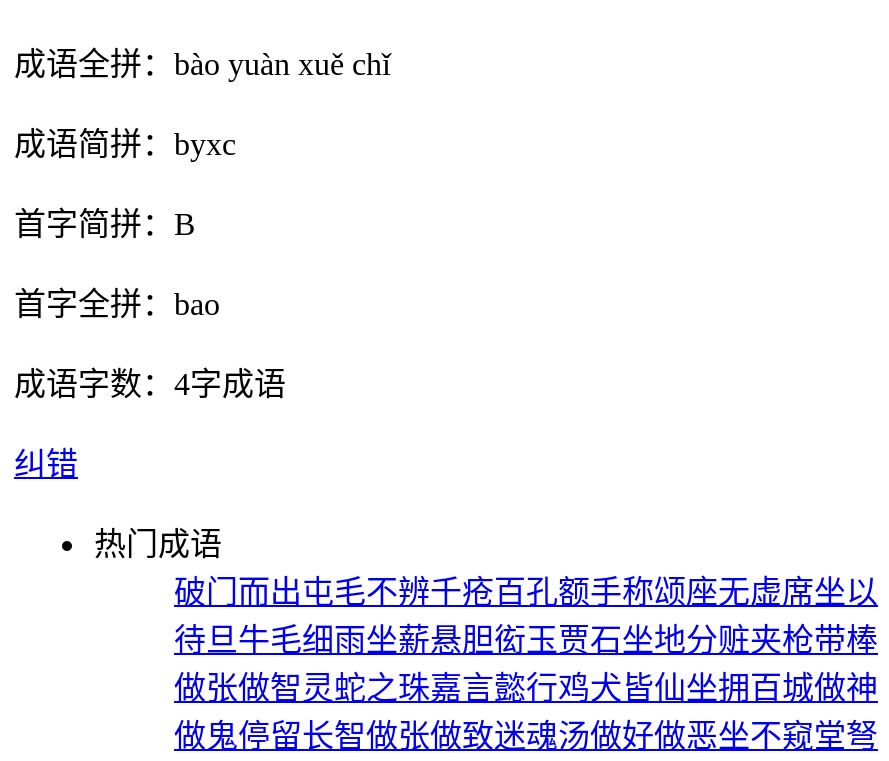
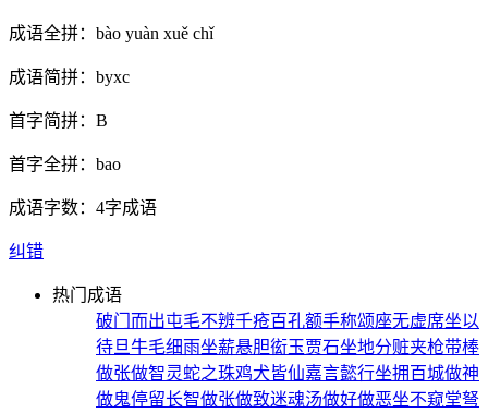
- 做张做智灵蛇之珠嘉言懿行鸡犬皆仙坐拥百城做神
+ 做张做智灵蛇之珠鸡犬皆仙嘉言懿行坐拥百城做神
